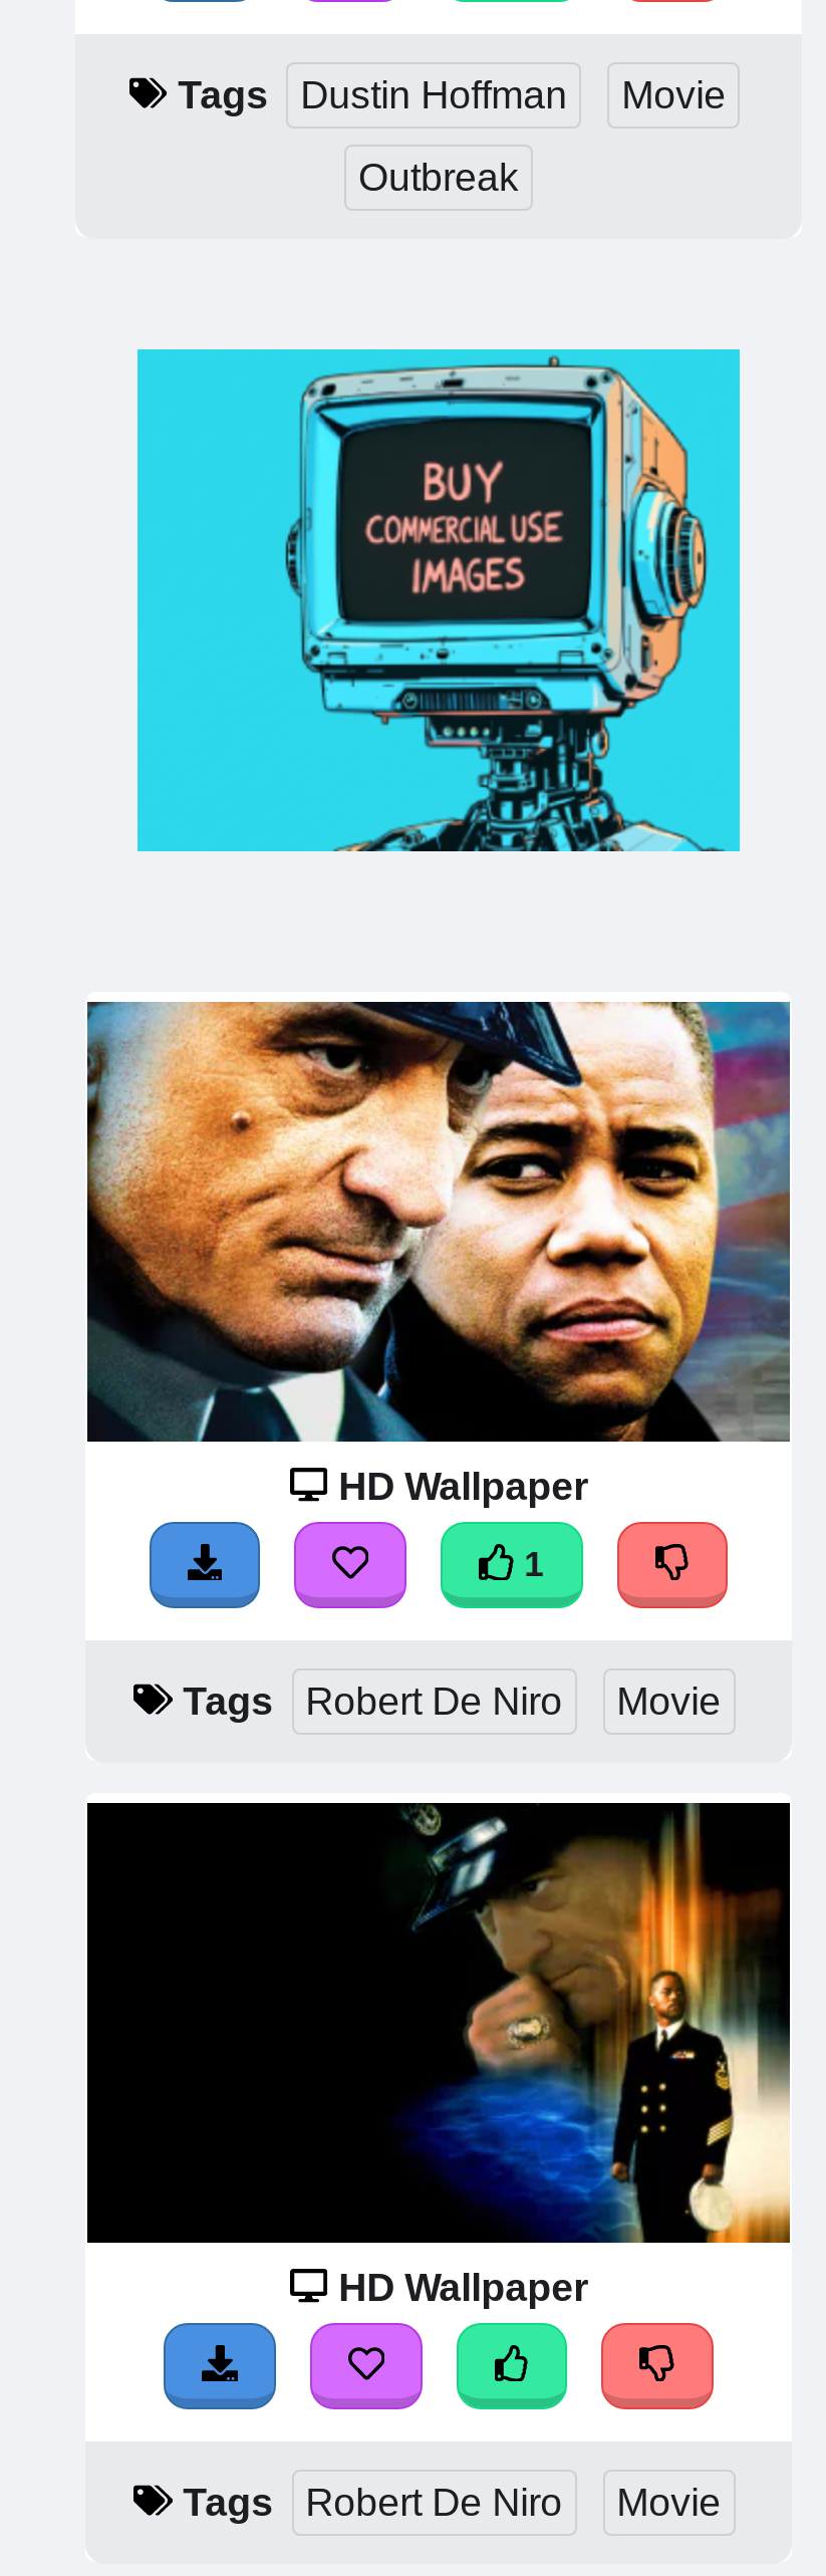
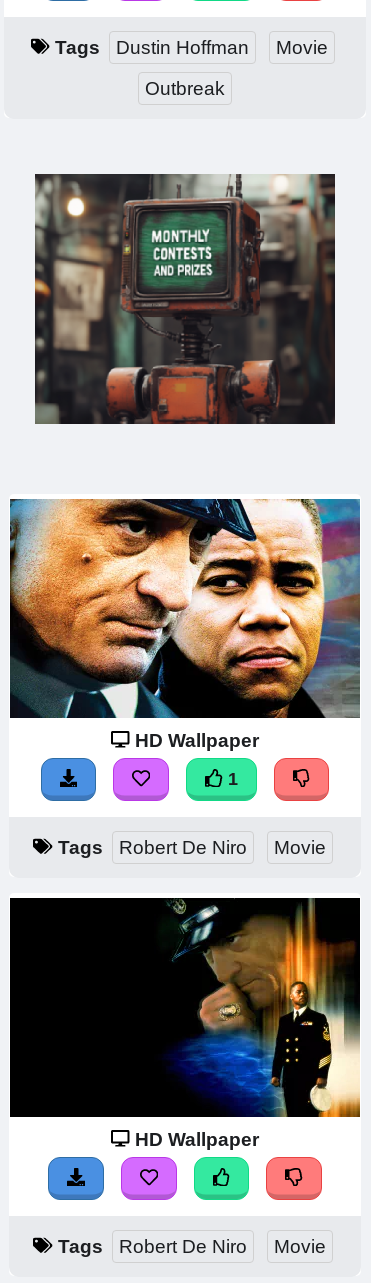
- [image]
+ [image]
